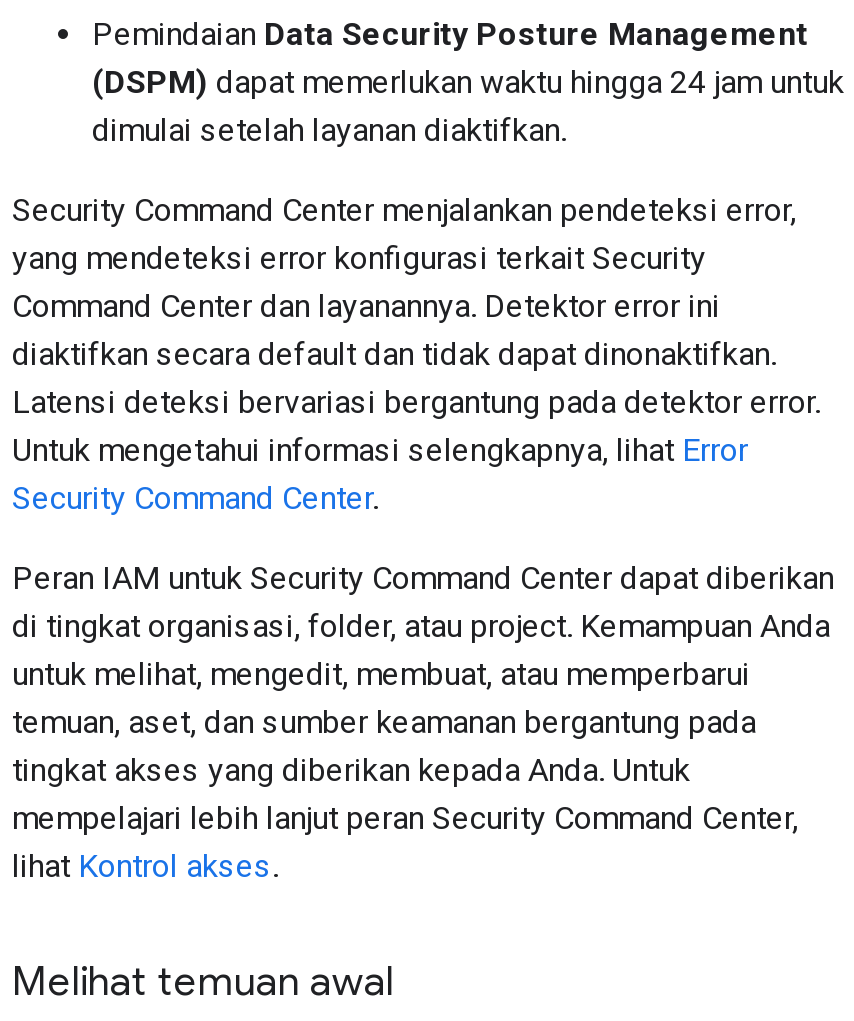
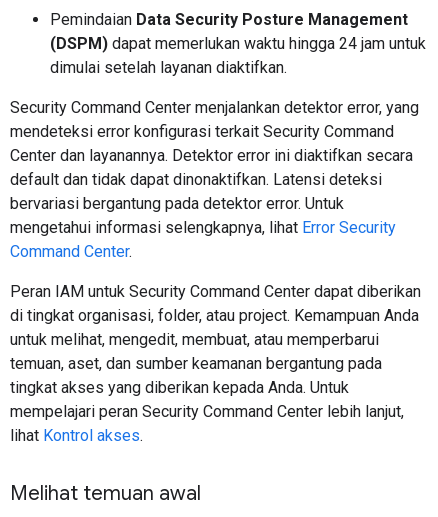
- Security Command Center menjalankan pendeteksi error,
- yang mendeteksi error konfigurasi terkait Security
- Command Center dan layanannya. Detektor error ini
- diaktifkan secara default dan tidak dapat dinonaktifkan.
- Latensi deteksi bervariasi bergantung pada detektor error.
- Untuk mengetahui informasi selengkapnya, lihat Error
- Security Command Center.
+ Security Command Center menjalankan detektor error, yang
+ mendeteksi error konfigurasi terkait Security Command
+ Center dan layanannya. Detektor error ini diaktifkan secara
+ default dan tidak dapat dinonaktifkan. Latensi deteksi
+ bervariasi bergantung pada detektor error. Untuk
+ mengetahui informasi selengkapnya, lihat Error Security
+ Command Center.

- mempelajari lebih lanjut peran Security Command Center,
+ mempelajari peran Security Command Center lebih lanjut,
